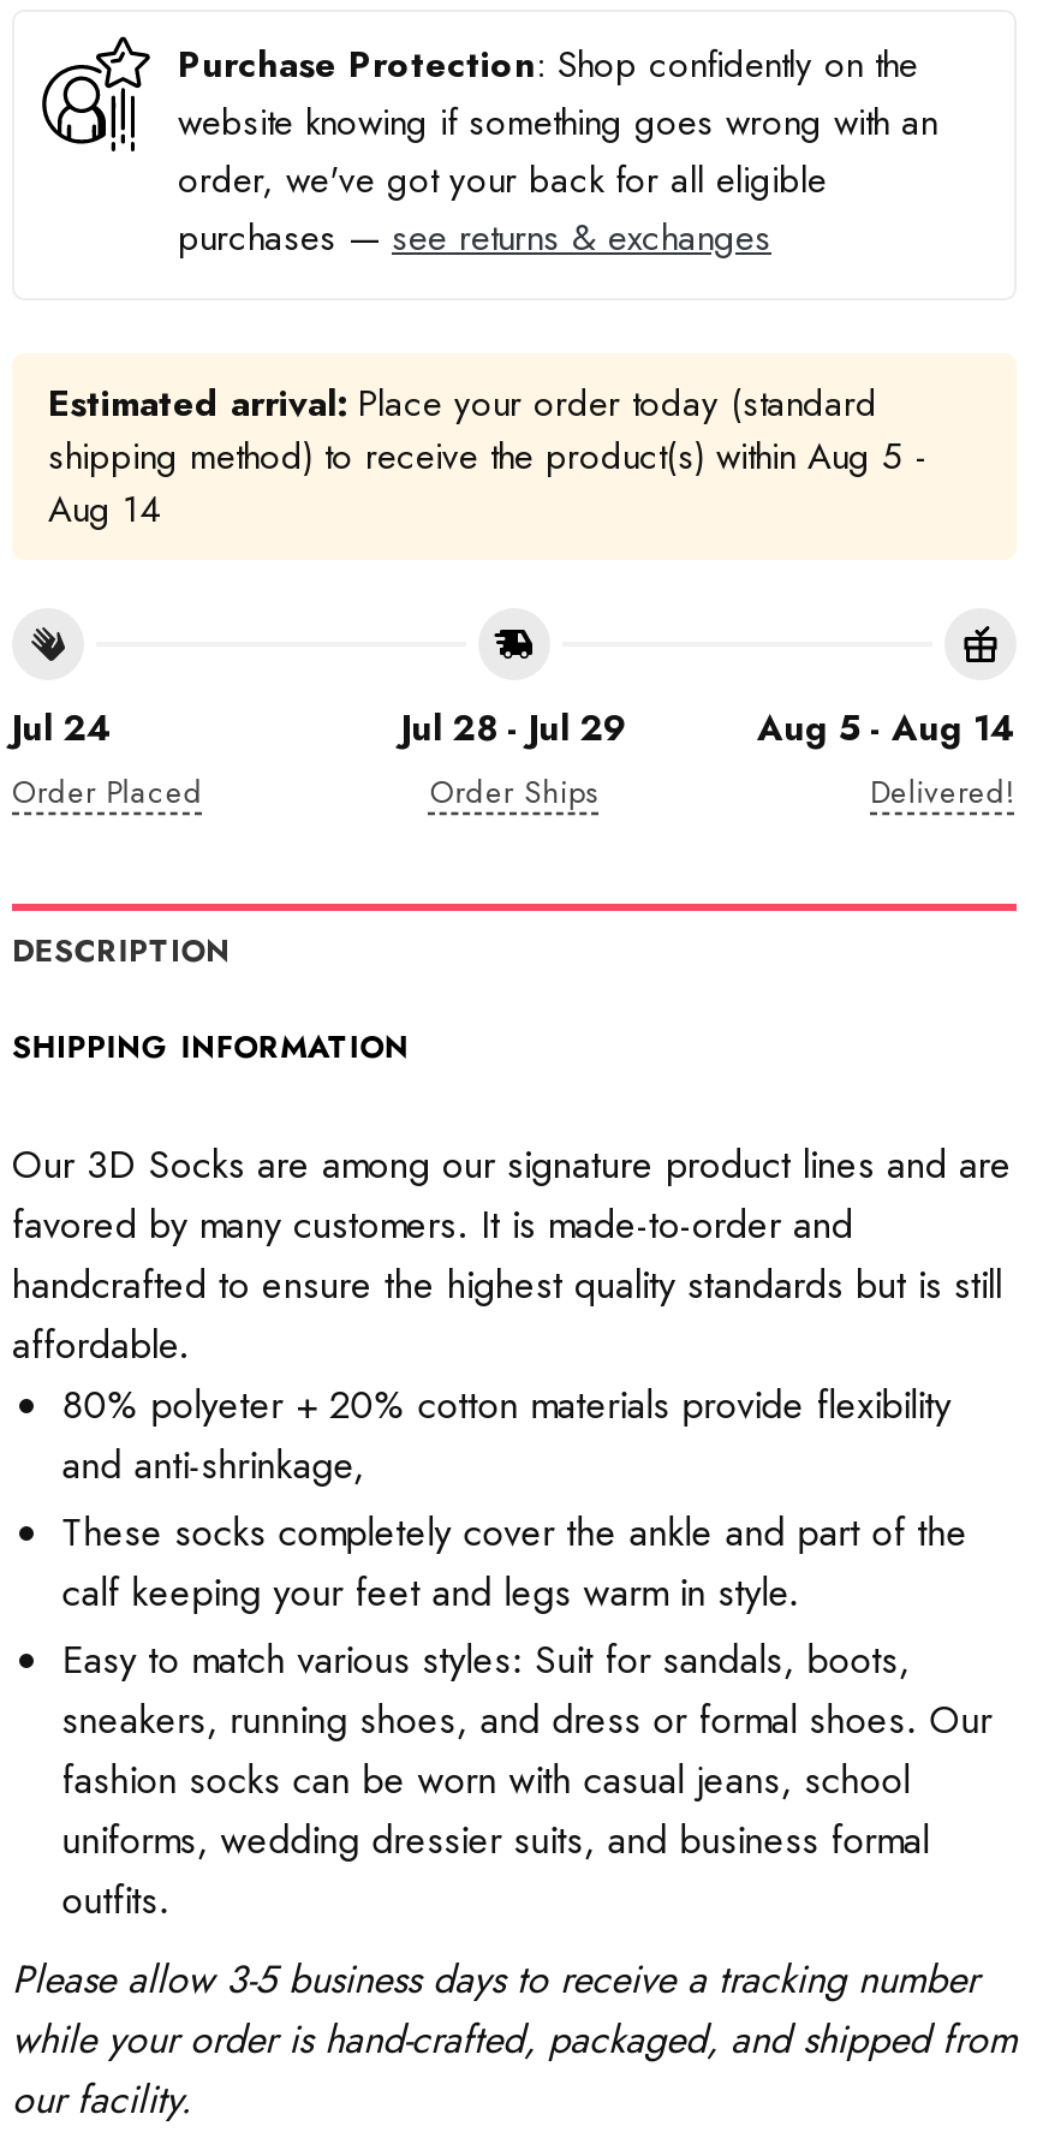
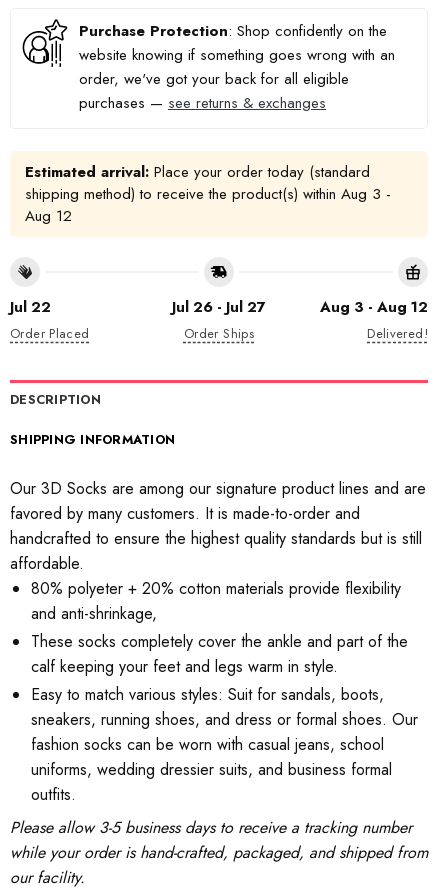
- shipping method) to receive the product(s) within Aug 5 -
+ shipping method) to receive the product(s) within Aug 3 -

- Aug 14
+ Aug 12

- Jul 24
+ Jul 22

- Jul 28 - Jul 29
+ Jul 26 - Jul 27

- Aug 5 - Aug 14
+ Aug 3 - Aug 12
